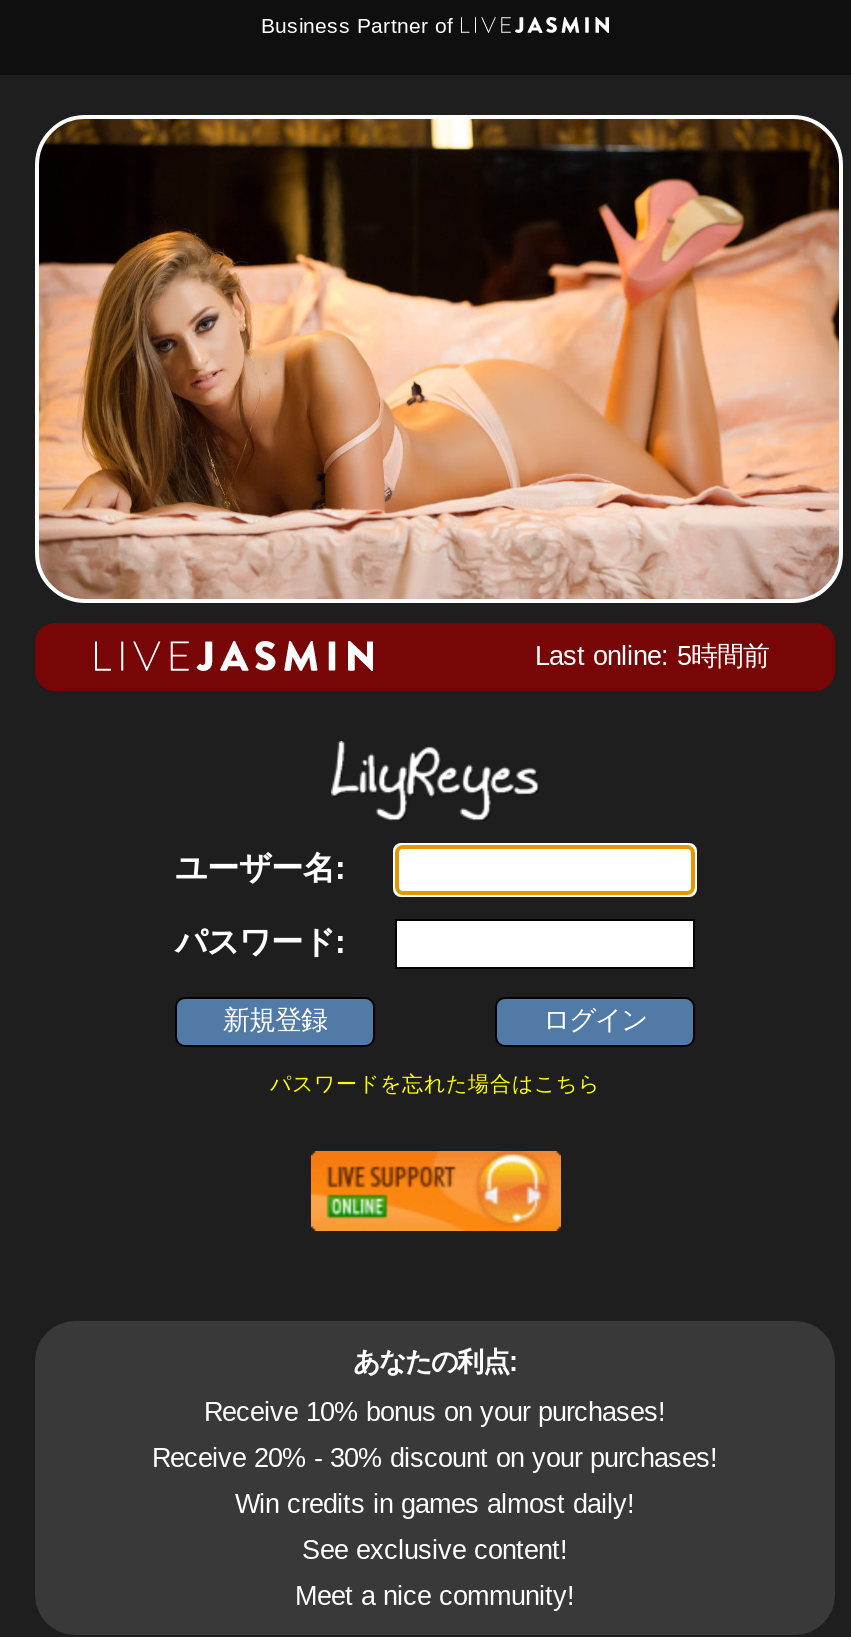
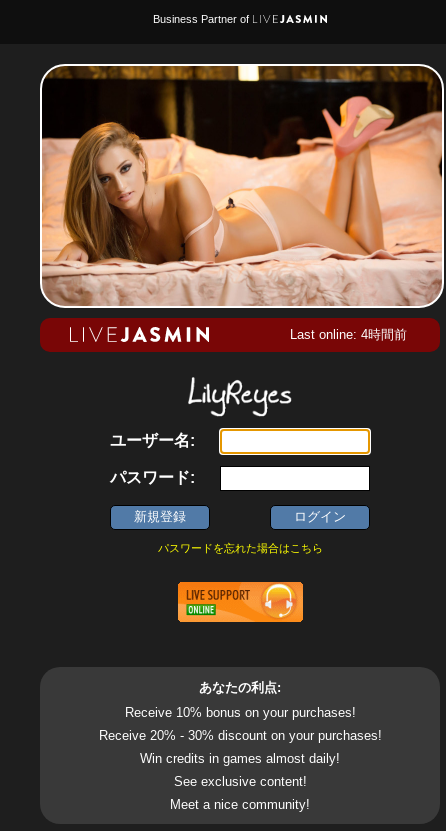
- Last online: 5時間前
+ Last online: 4時間前
